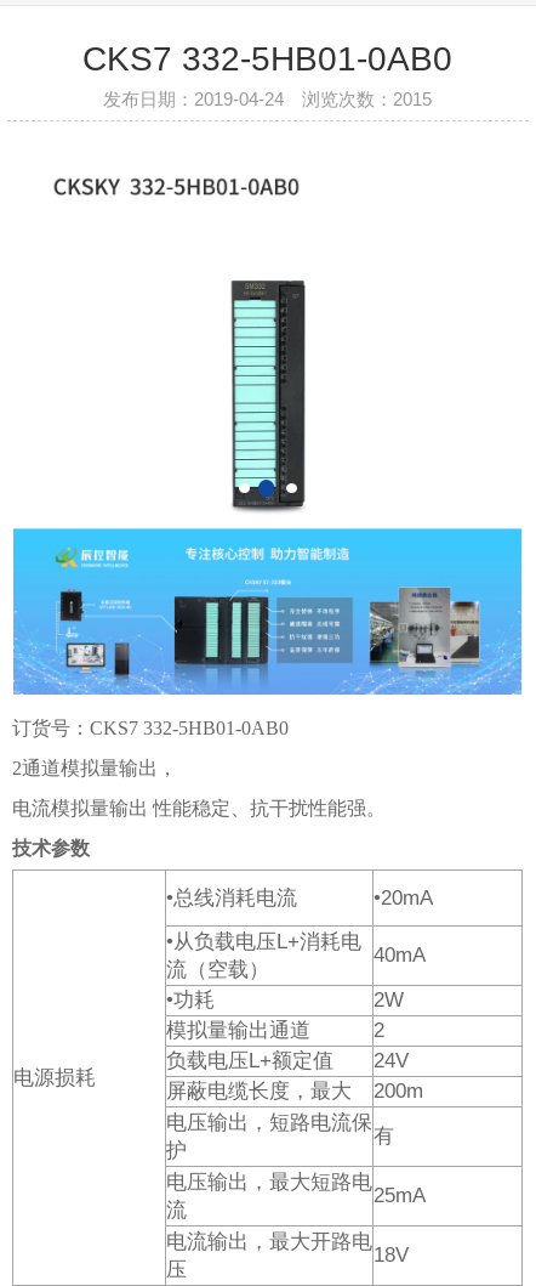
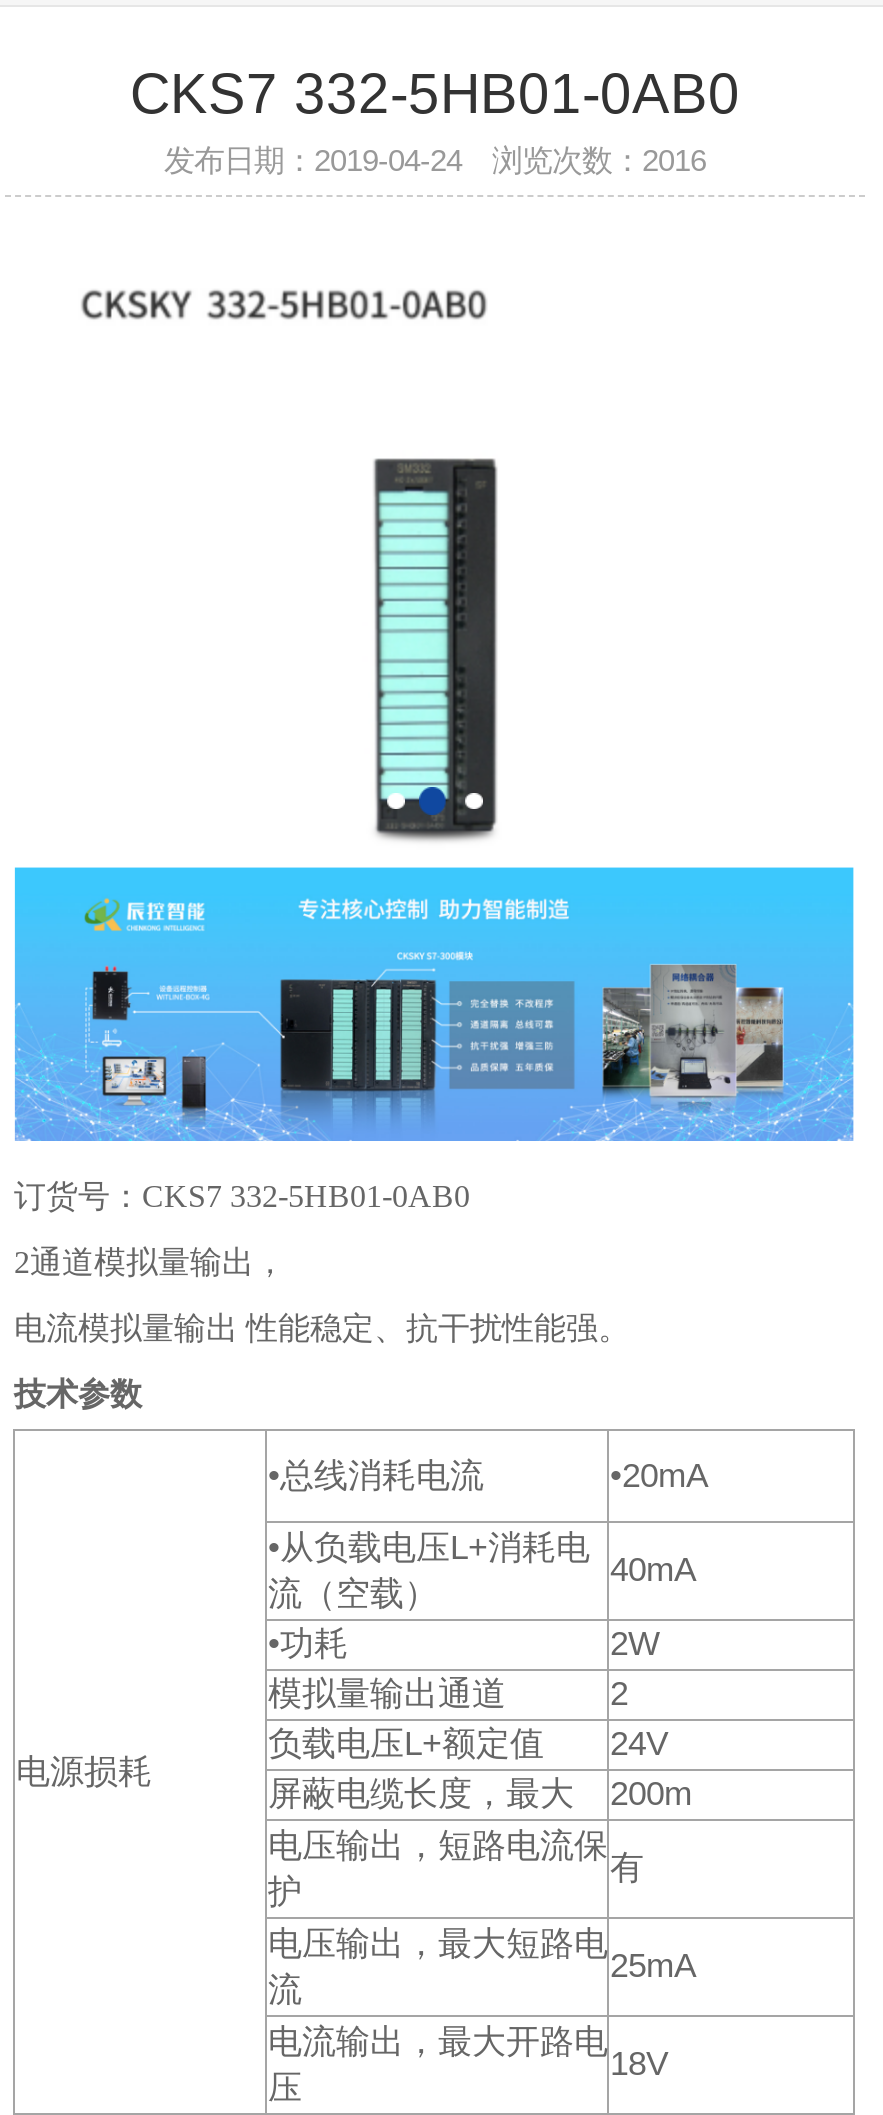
- 发布日期：2019-04-24 浏览次数：2015
+ 发布日期：2019-04-24 浏览次数：2016
